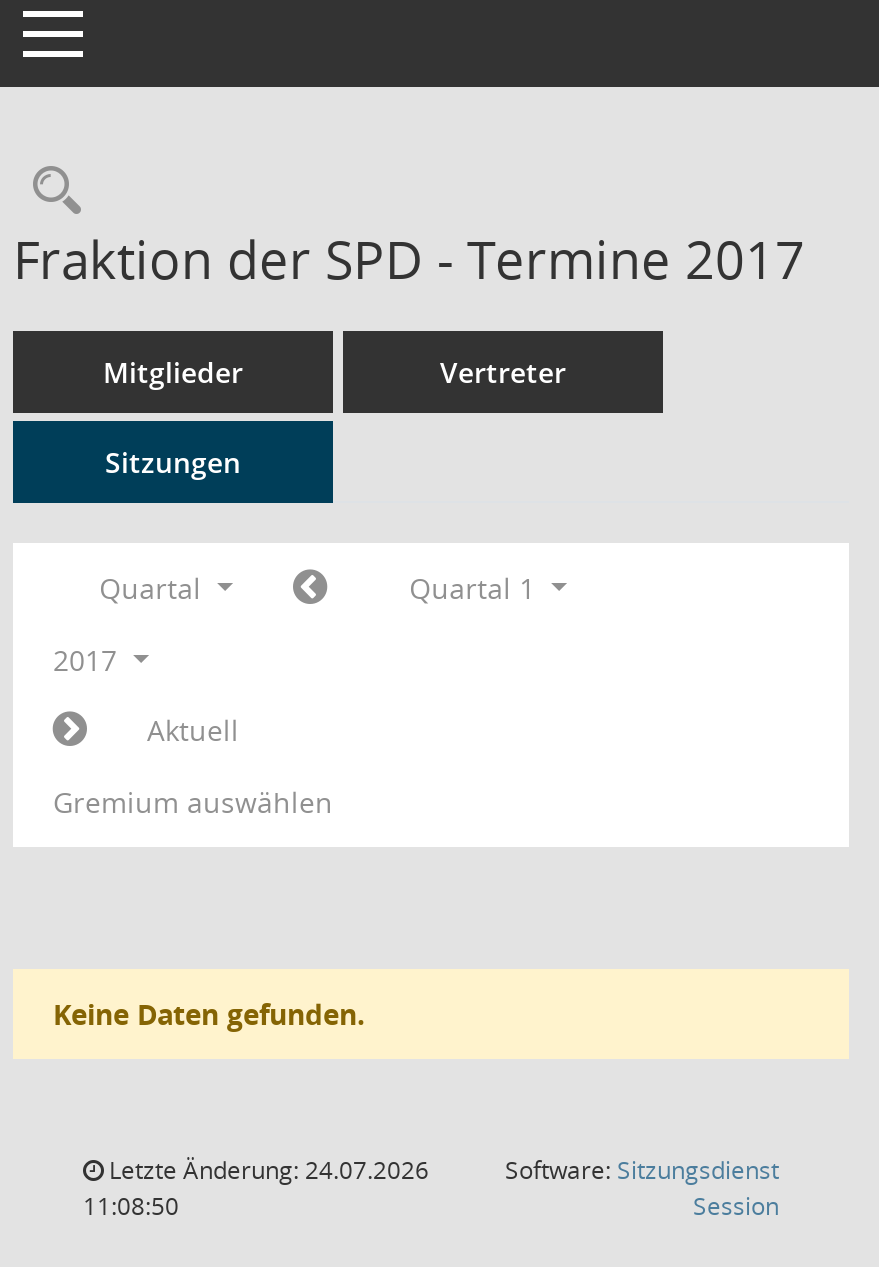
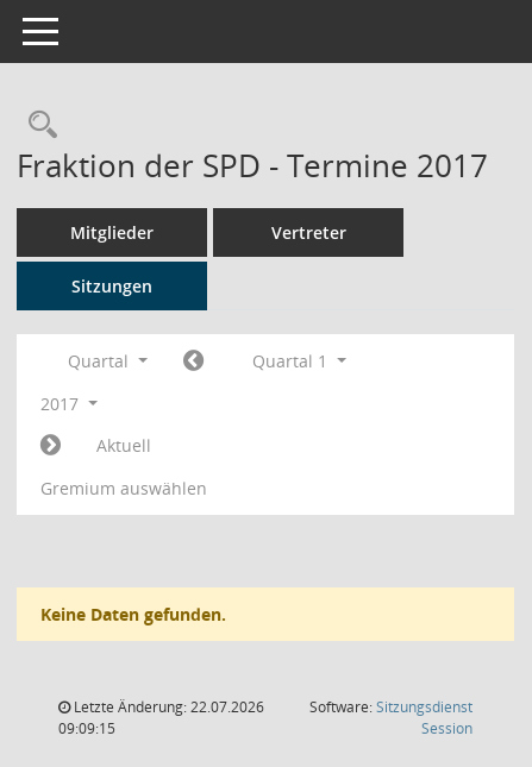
- Letzte Änderung: 24.07.2026
+ Letzte Änderung: 22.07.2026

- 11:08:50
+ 09:09:15
